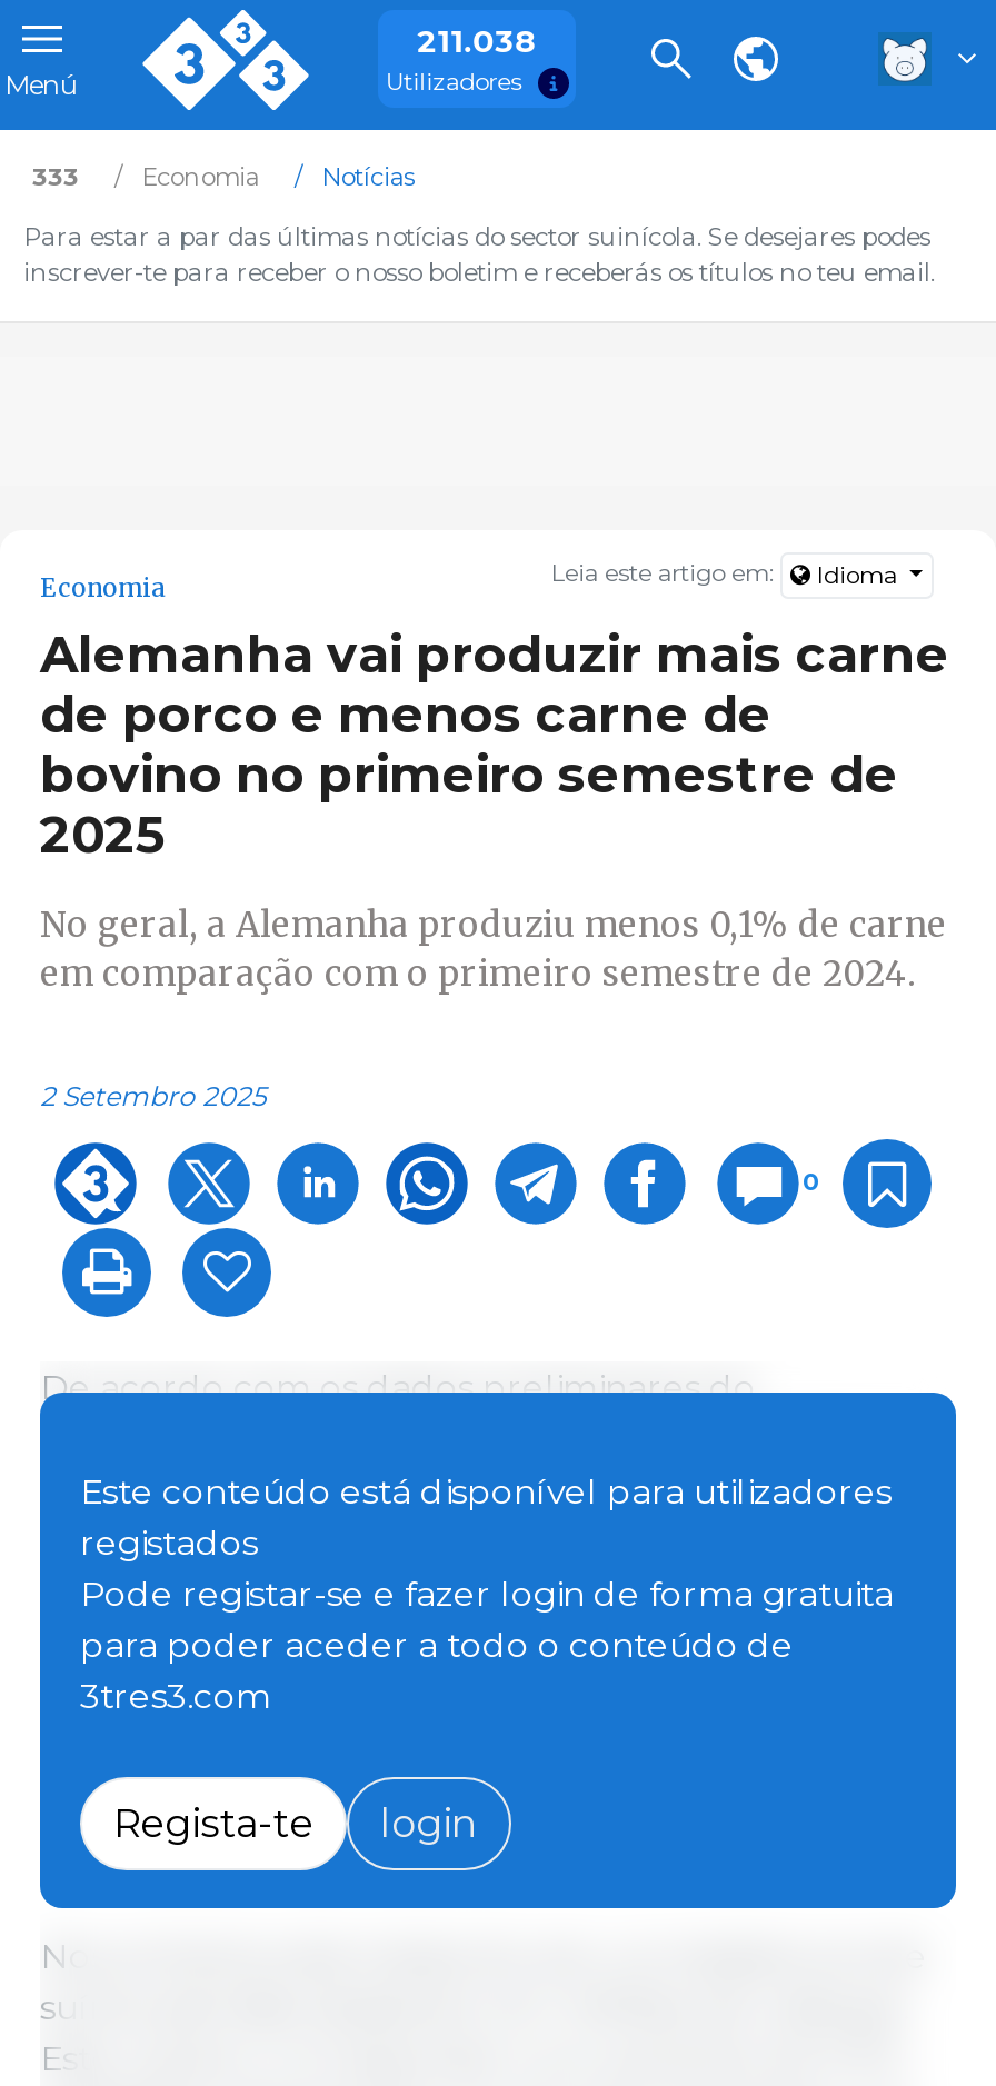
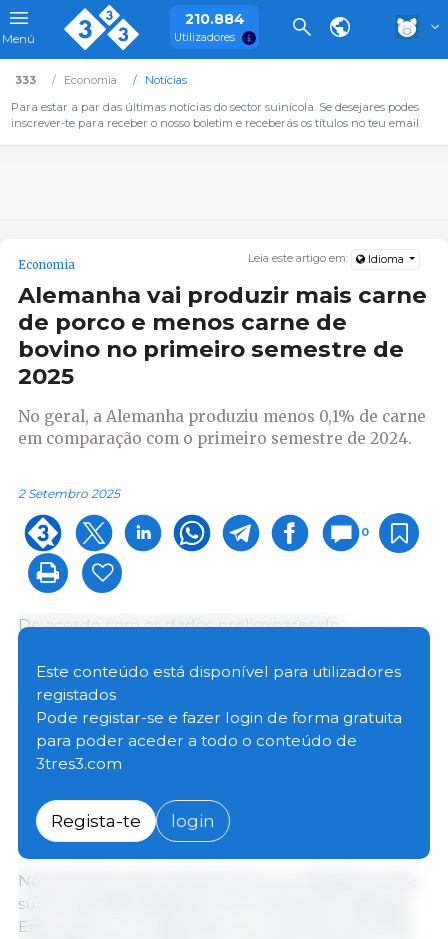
- 211.038
+ 210.884
